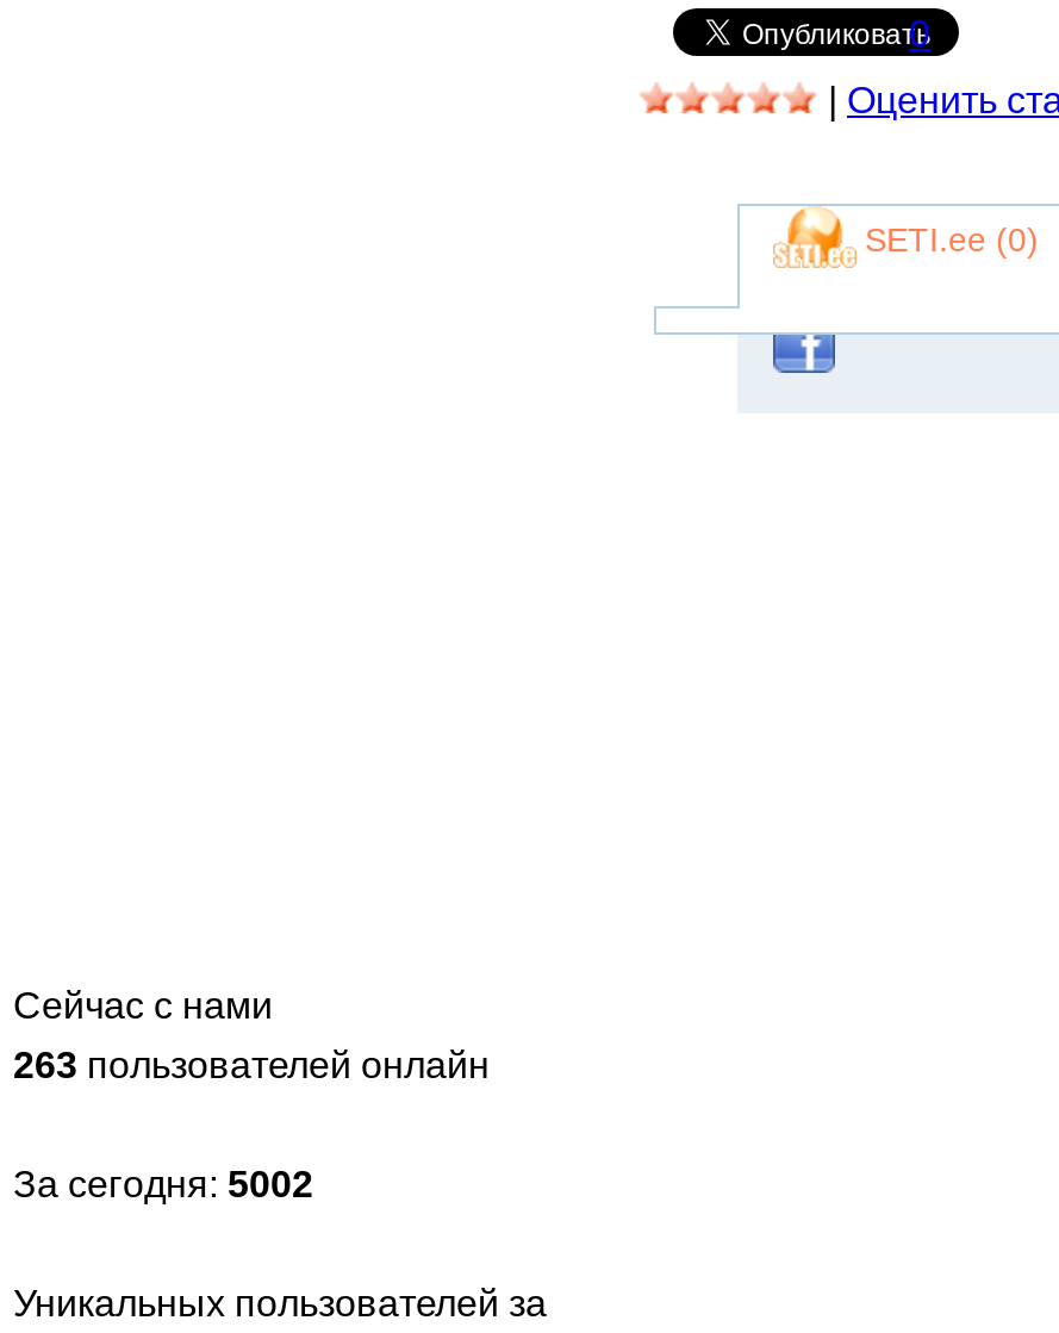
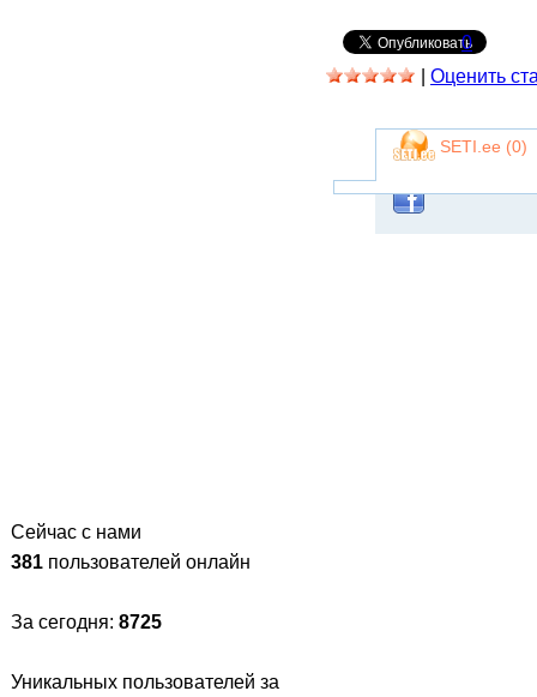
- 263 пользователей онлайн
+ 381 пользователей онлайн

- За сегодня: 5002
+ За сегодня: 8725
